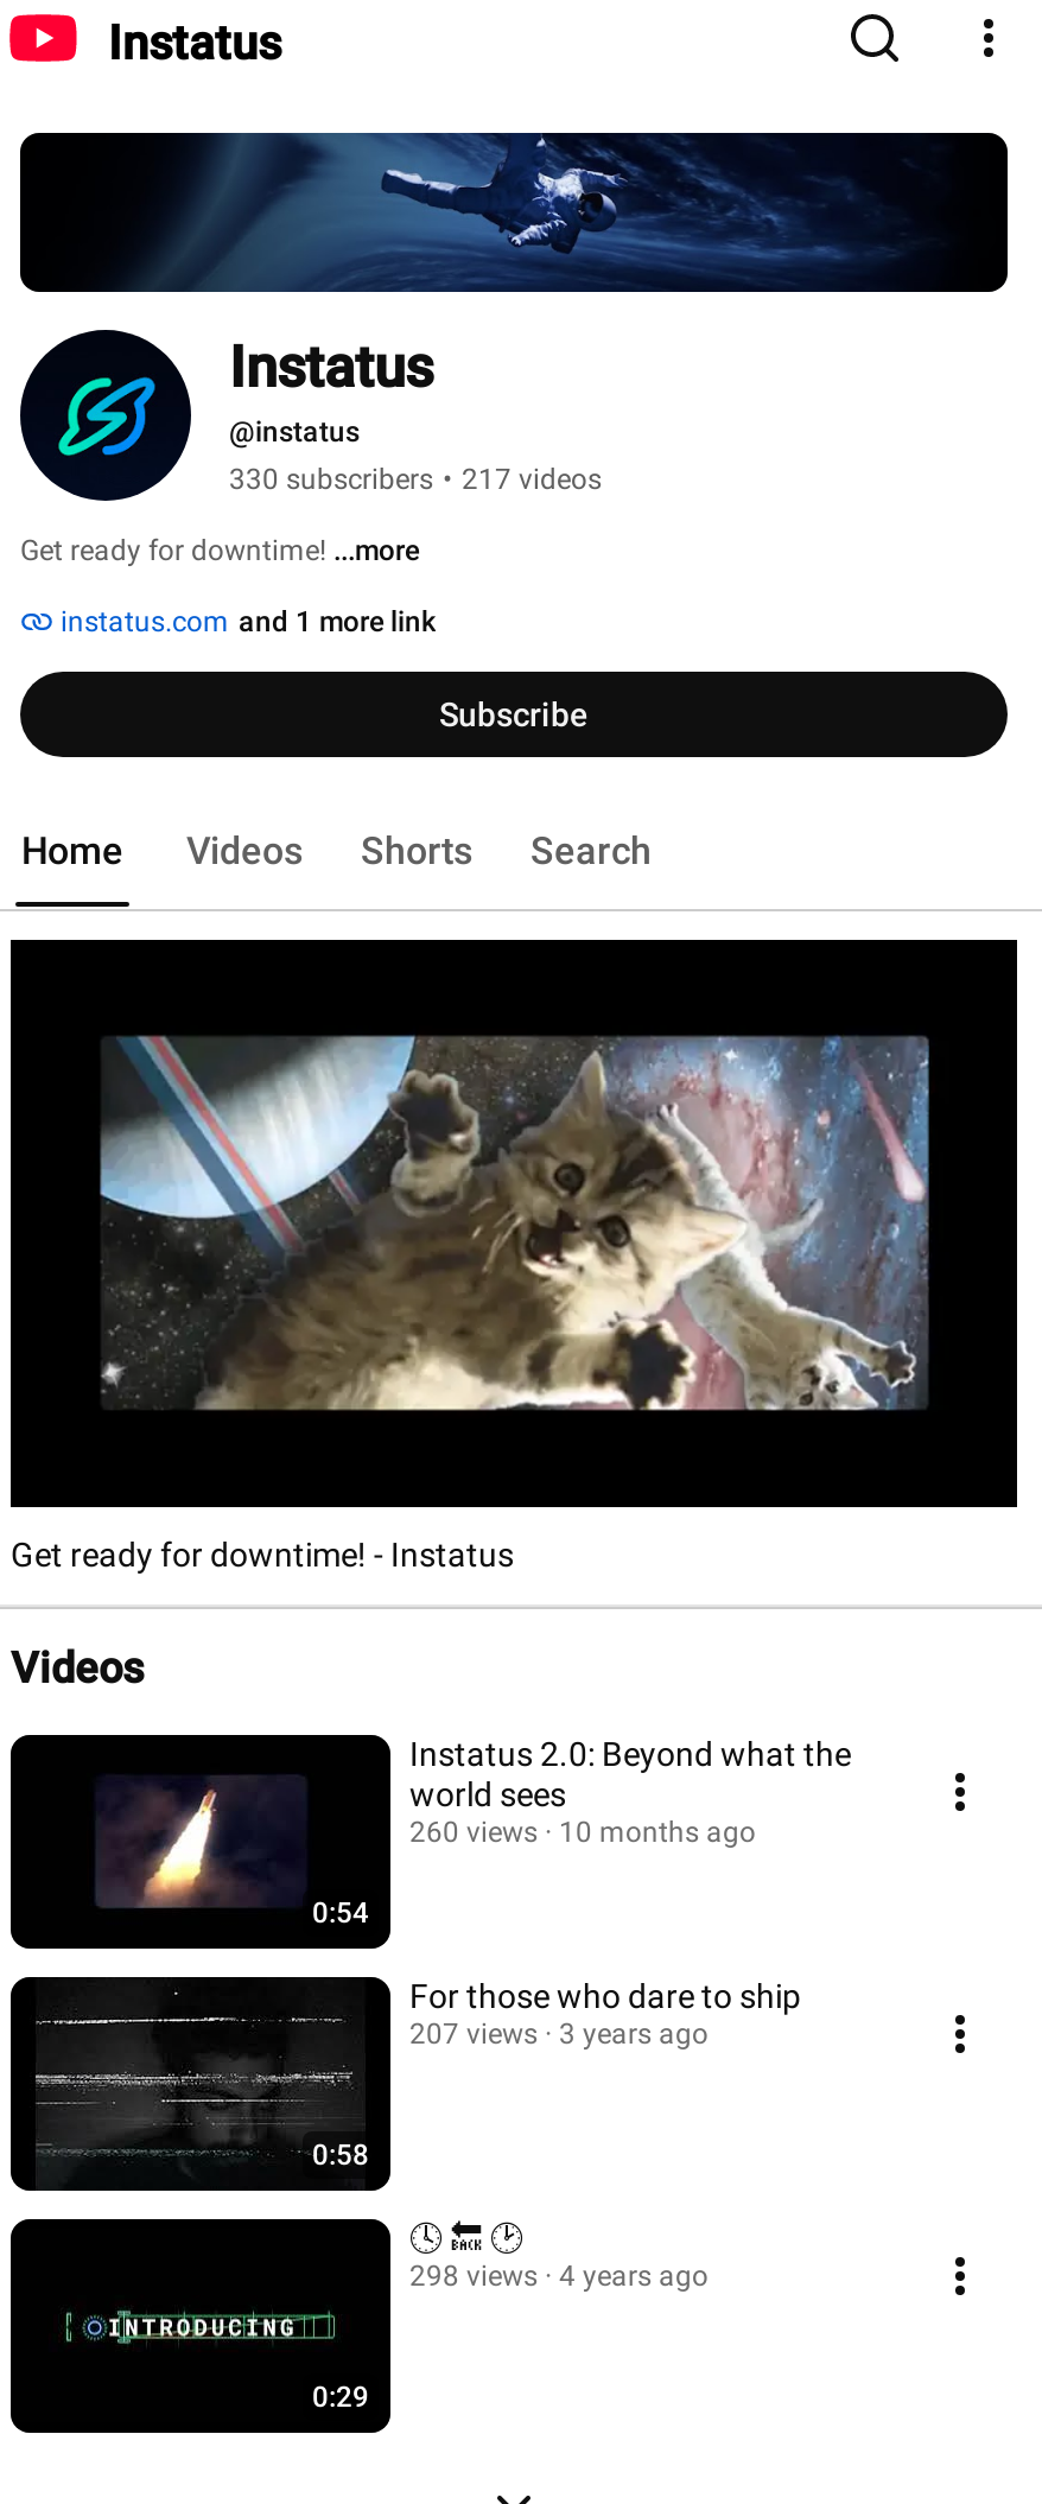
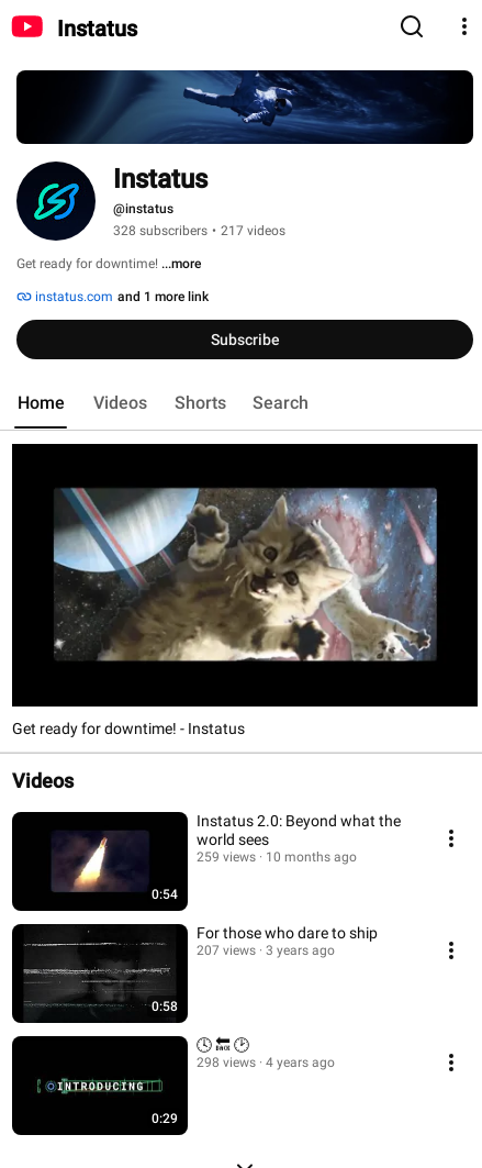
- 330 subscribers • 217 videos
+ 328 subscribers • 217 videos

- 260 views 10 months ago
+ 259 views 10 months ago
